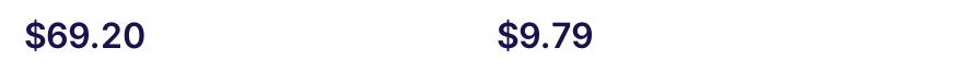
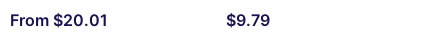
- $69.20
+ From $20.01
